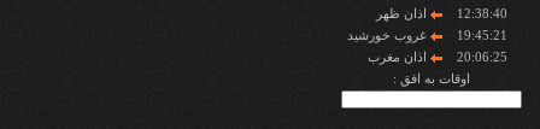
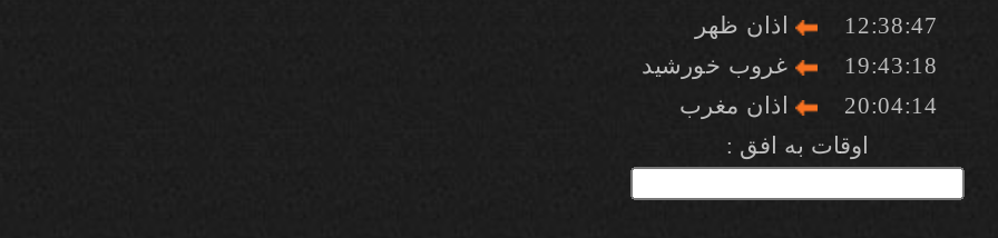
- 12:38:40
+ 12:38:47

- 19:45:21
+ 19:43:18

- 20:06:25
+ 20:04:14
